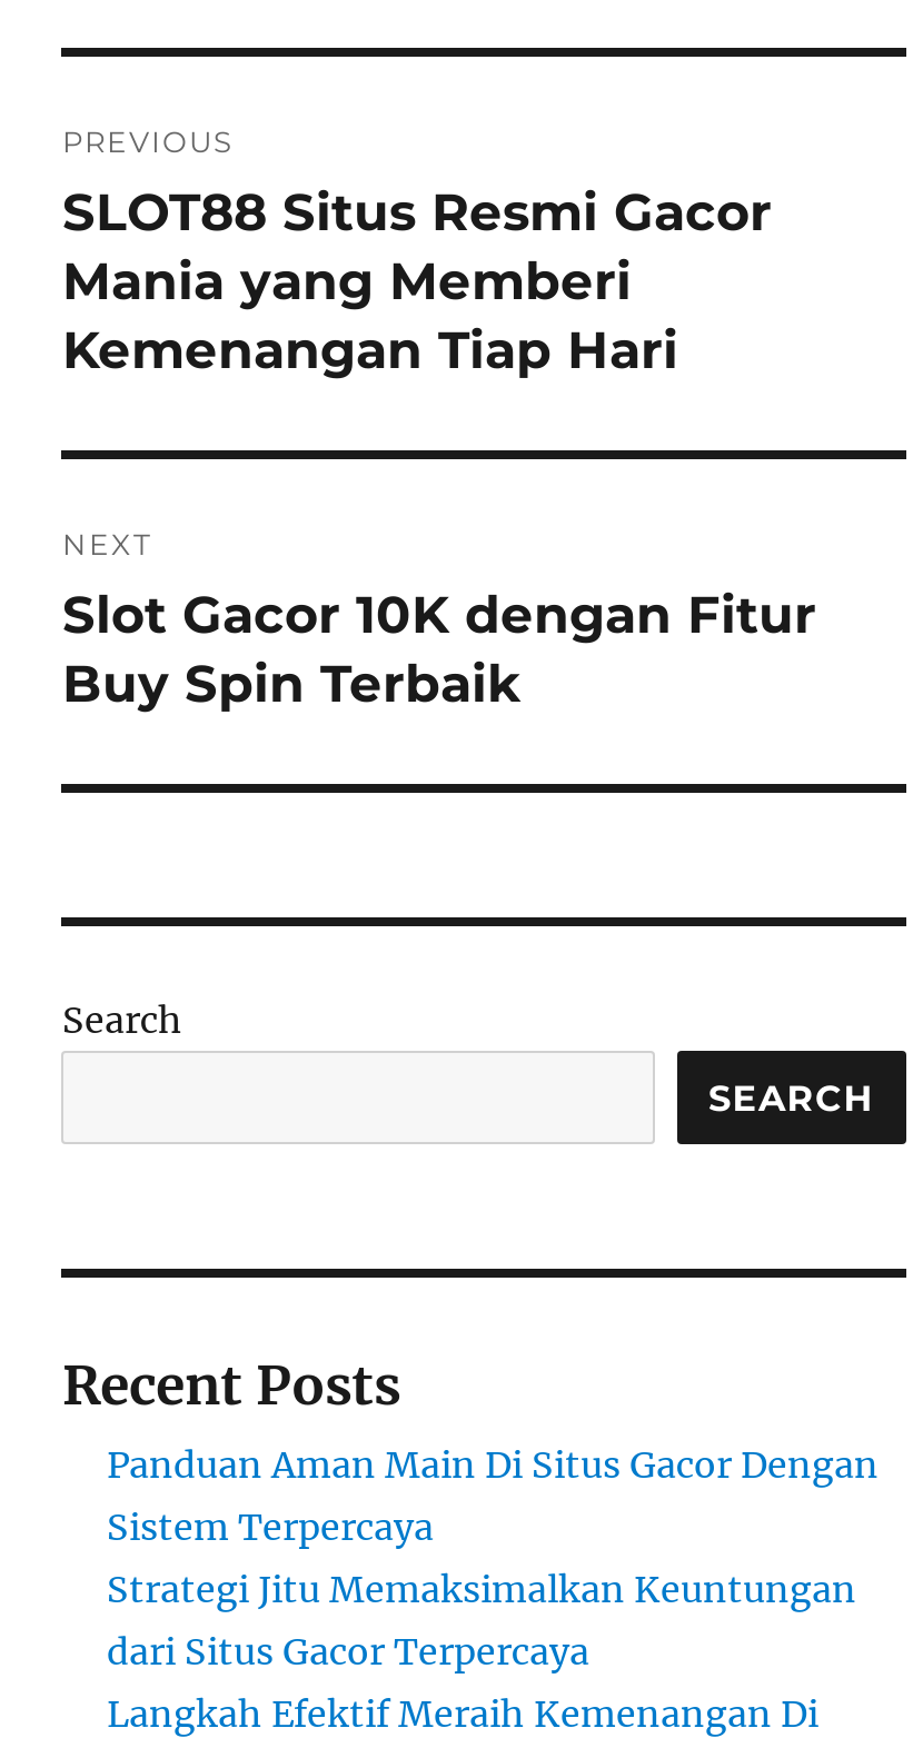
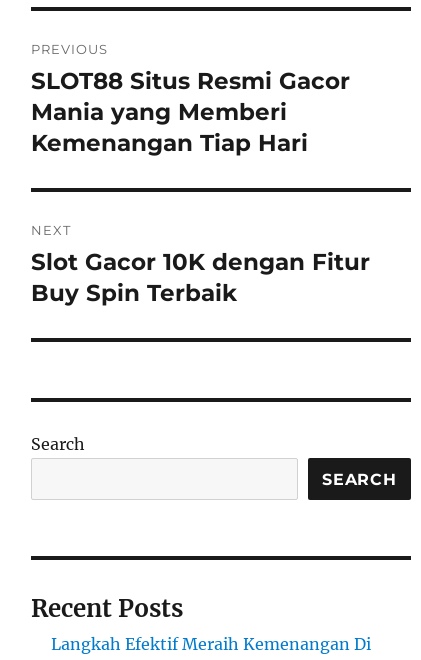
- Panduan Aman Main Di Situs Gacor Dengan
- Sistem Terpercaya
- Strategi Jitu Memaksimalkan Keuntungan
- dari Situs Gacor Terpercaya
